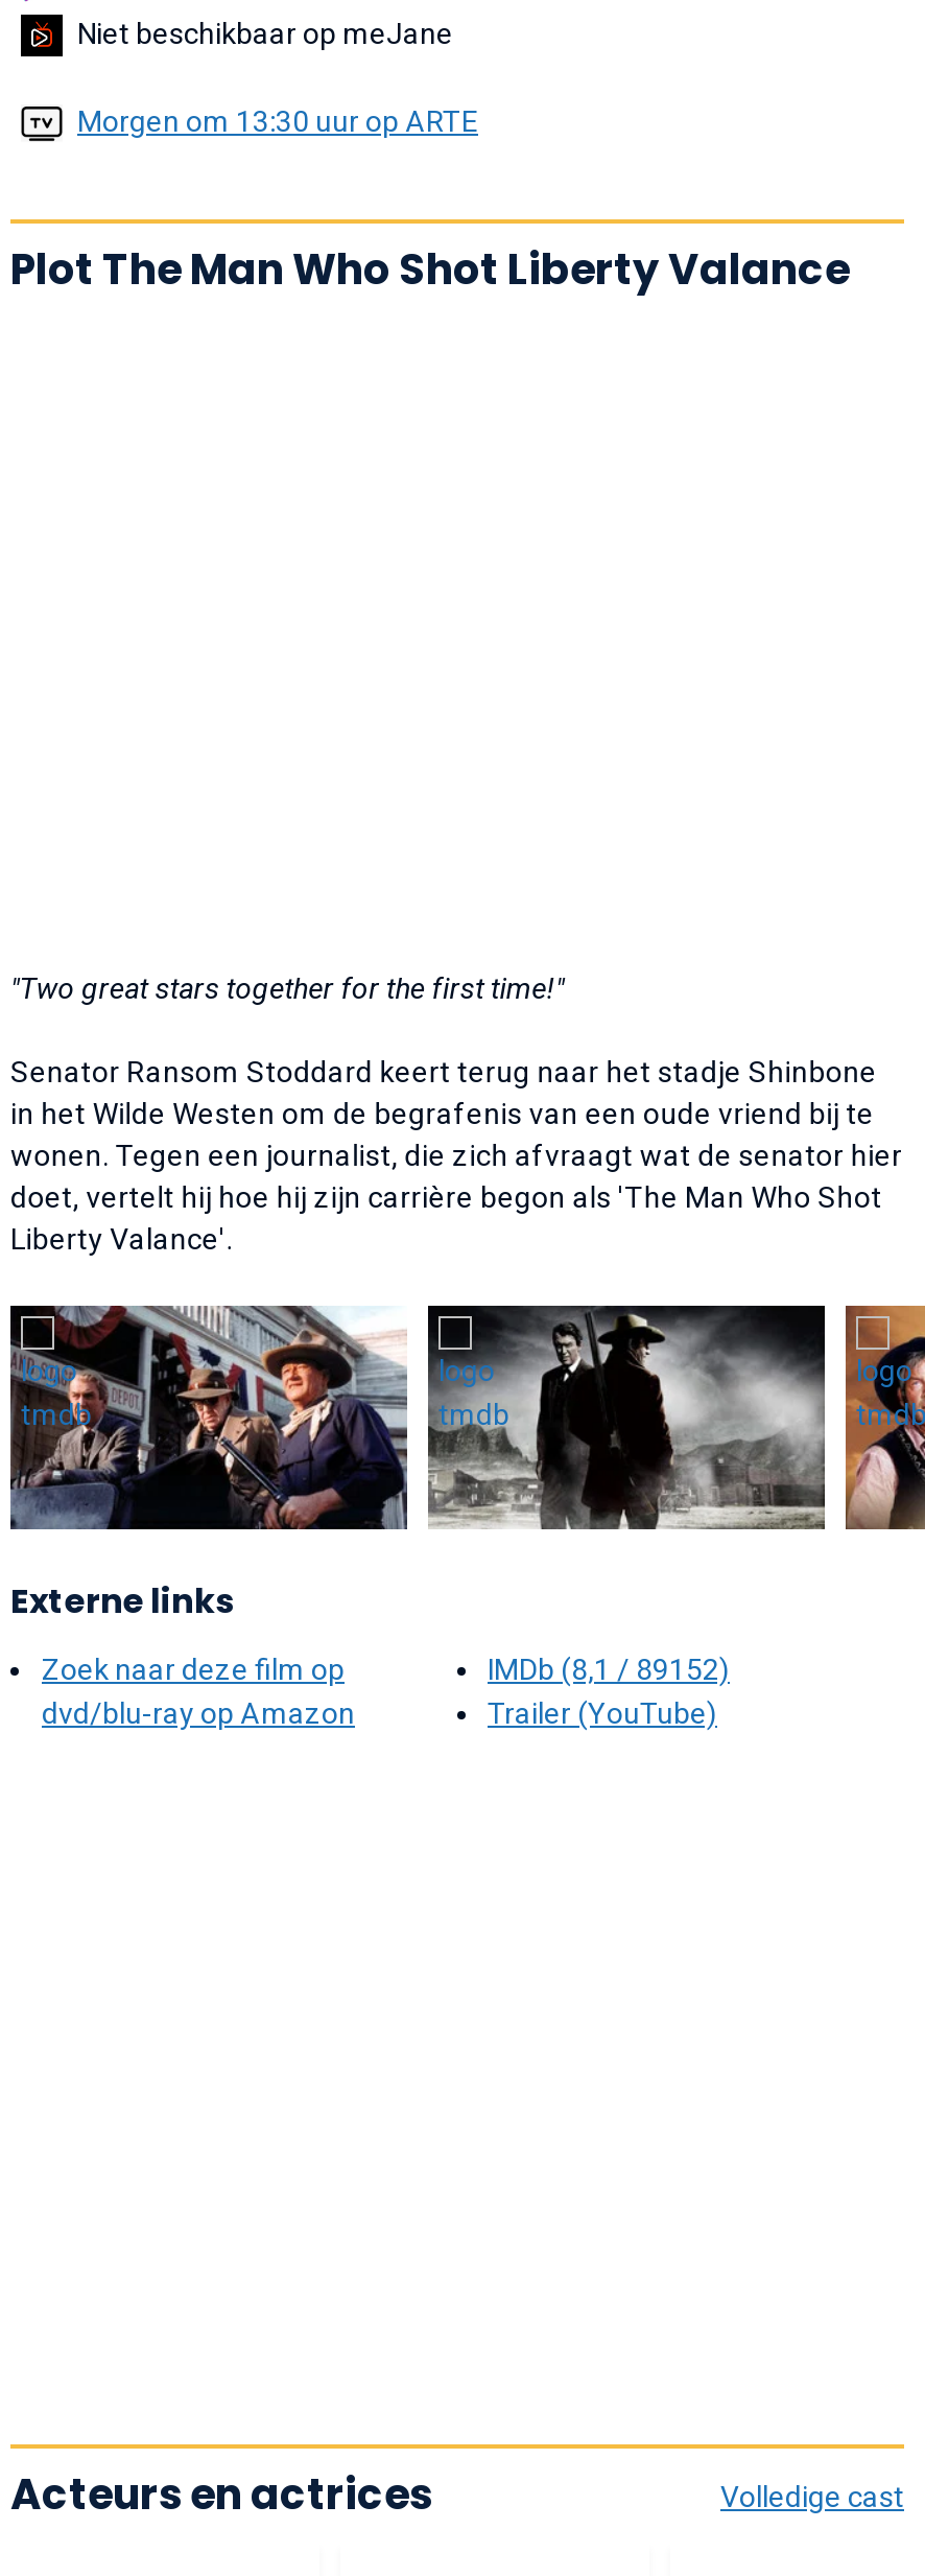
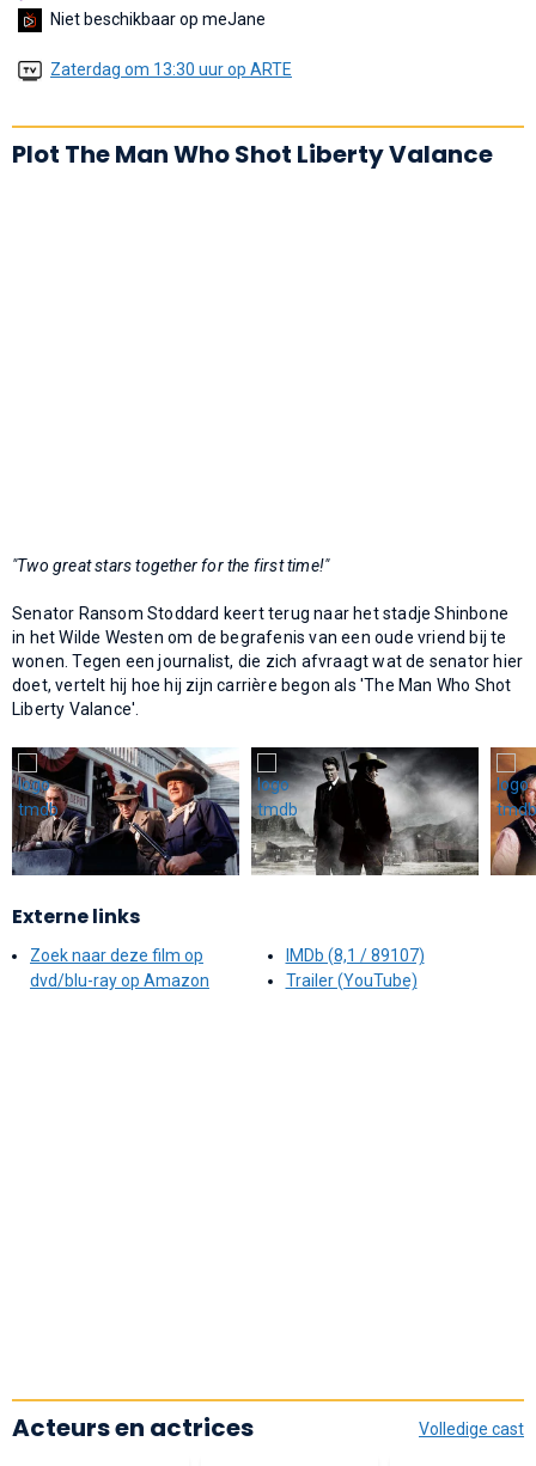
- Morgen om 13:30 uur op ARTE
+ Zaterdag om 13:30 uur op ARTE

- IMDb (8,1 / 89152)
+ IMDb (8,1 / 89107)
